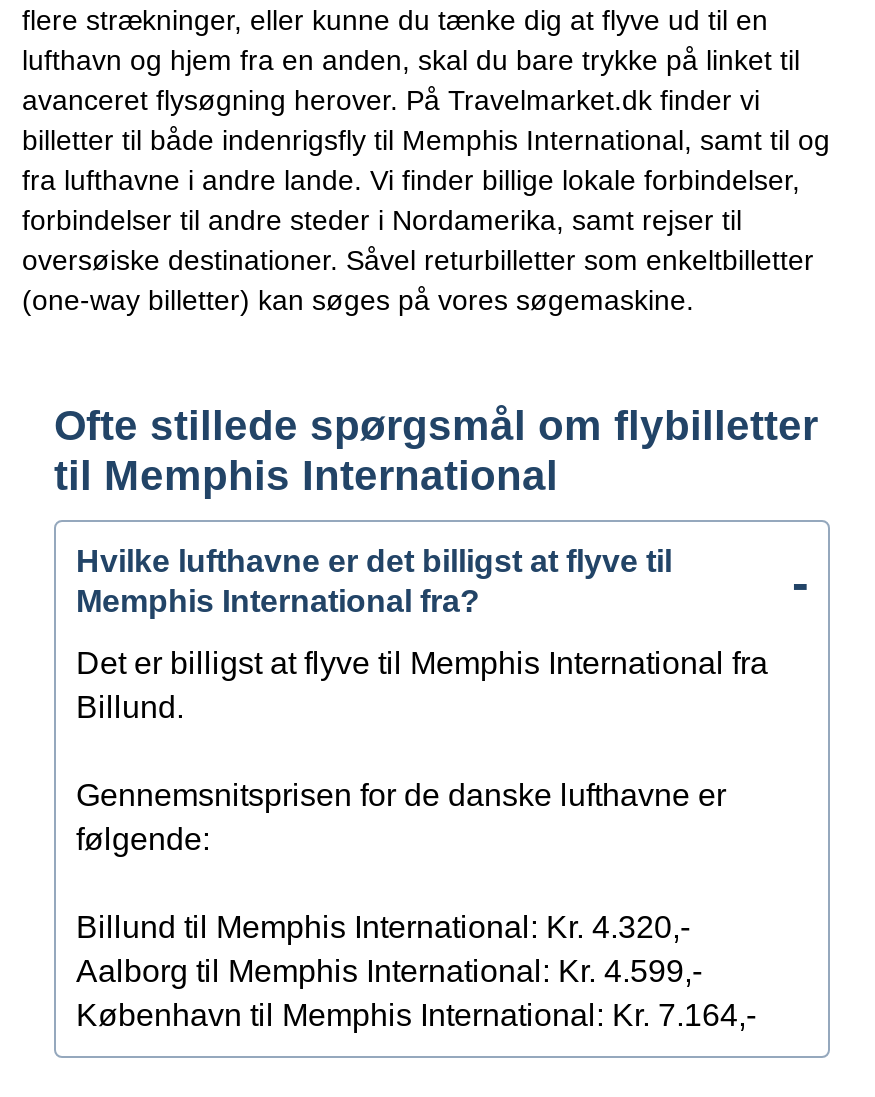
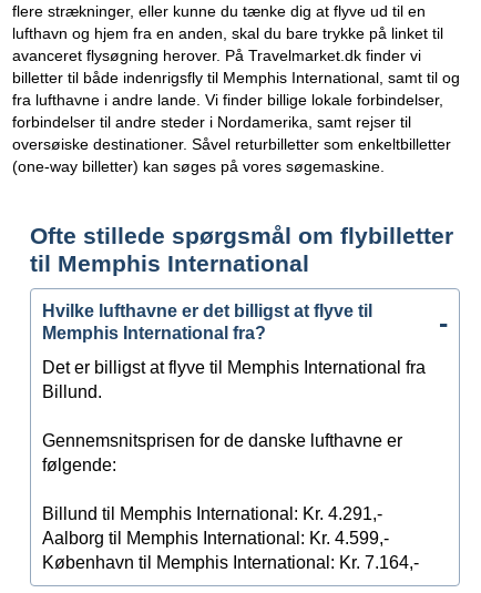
- Billund til Memphis International: Kr. 4.320,-
+ Billund til Memphis International: Kr. 4.291,-
